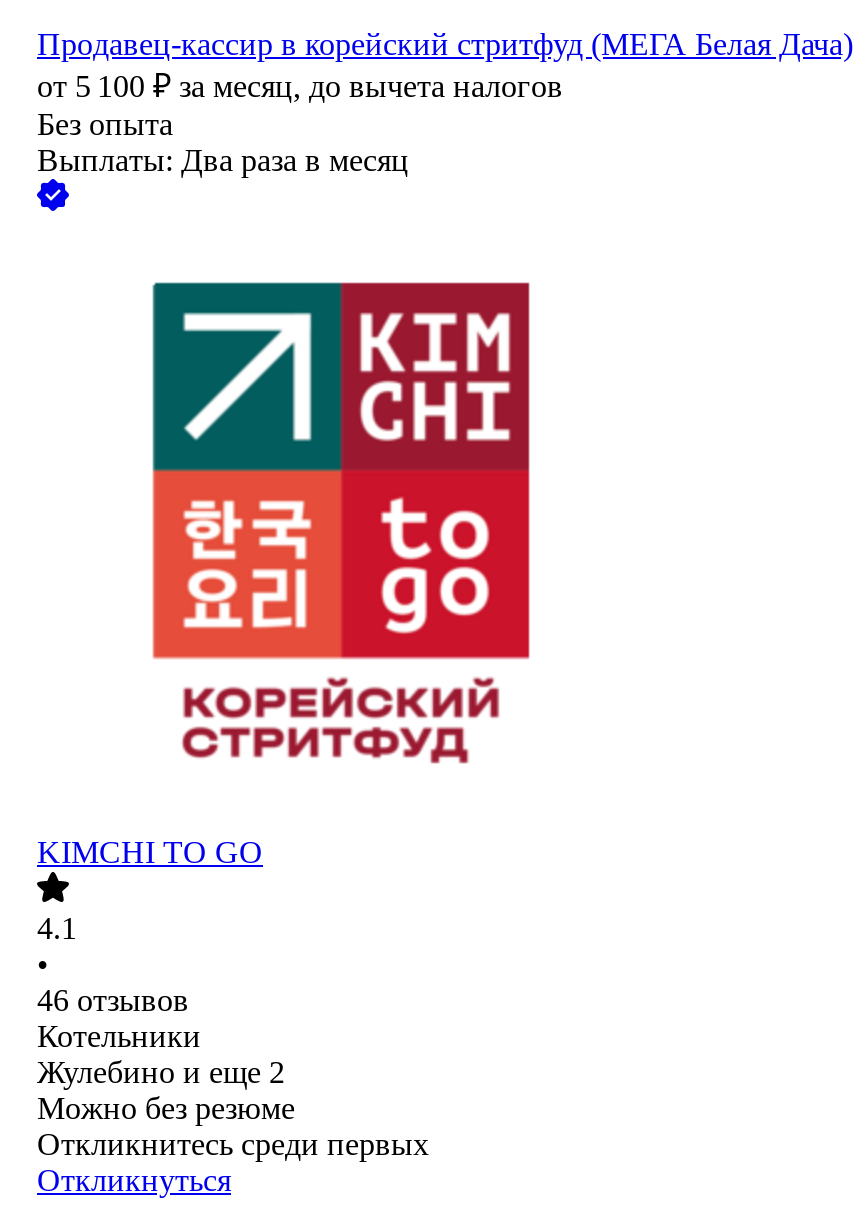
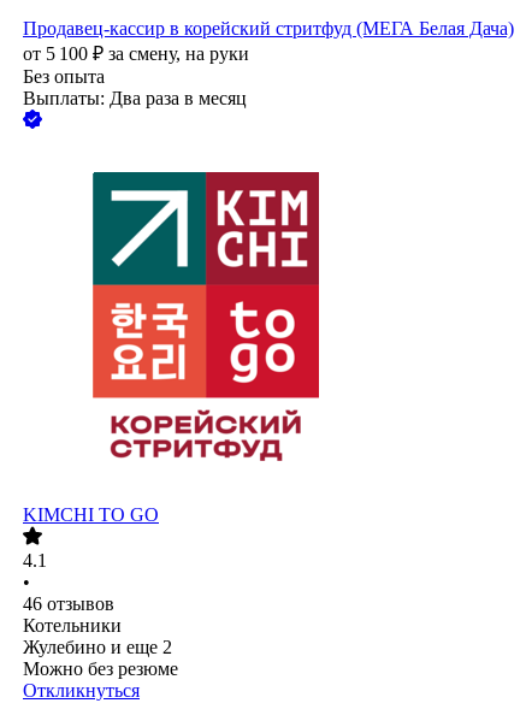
- от 5 100 ₽ за месяц, до вычета налогов
+ от 5 100 ₽ за смену, на руки

- Откликнитесь среди первых
